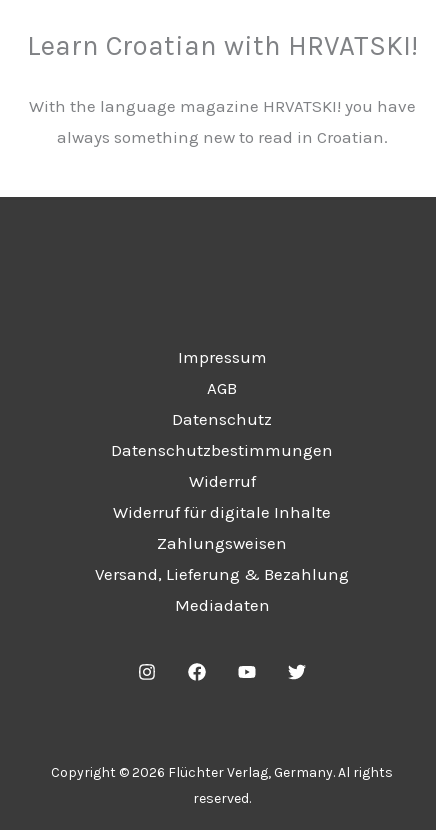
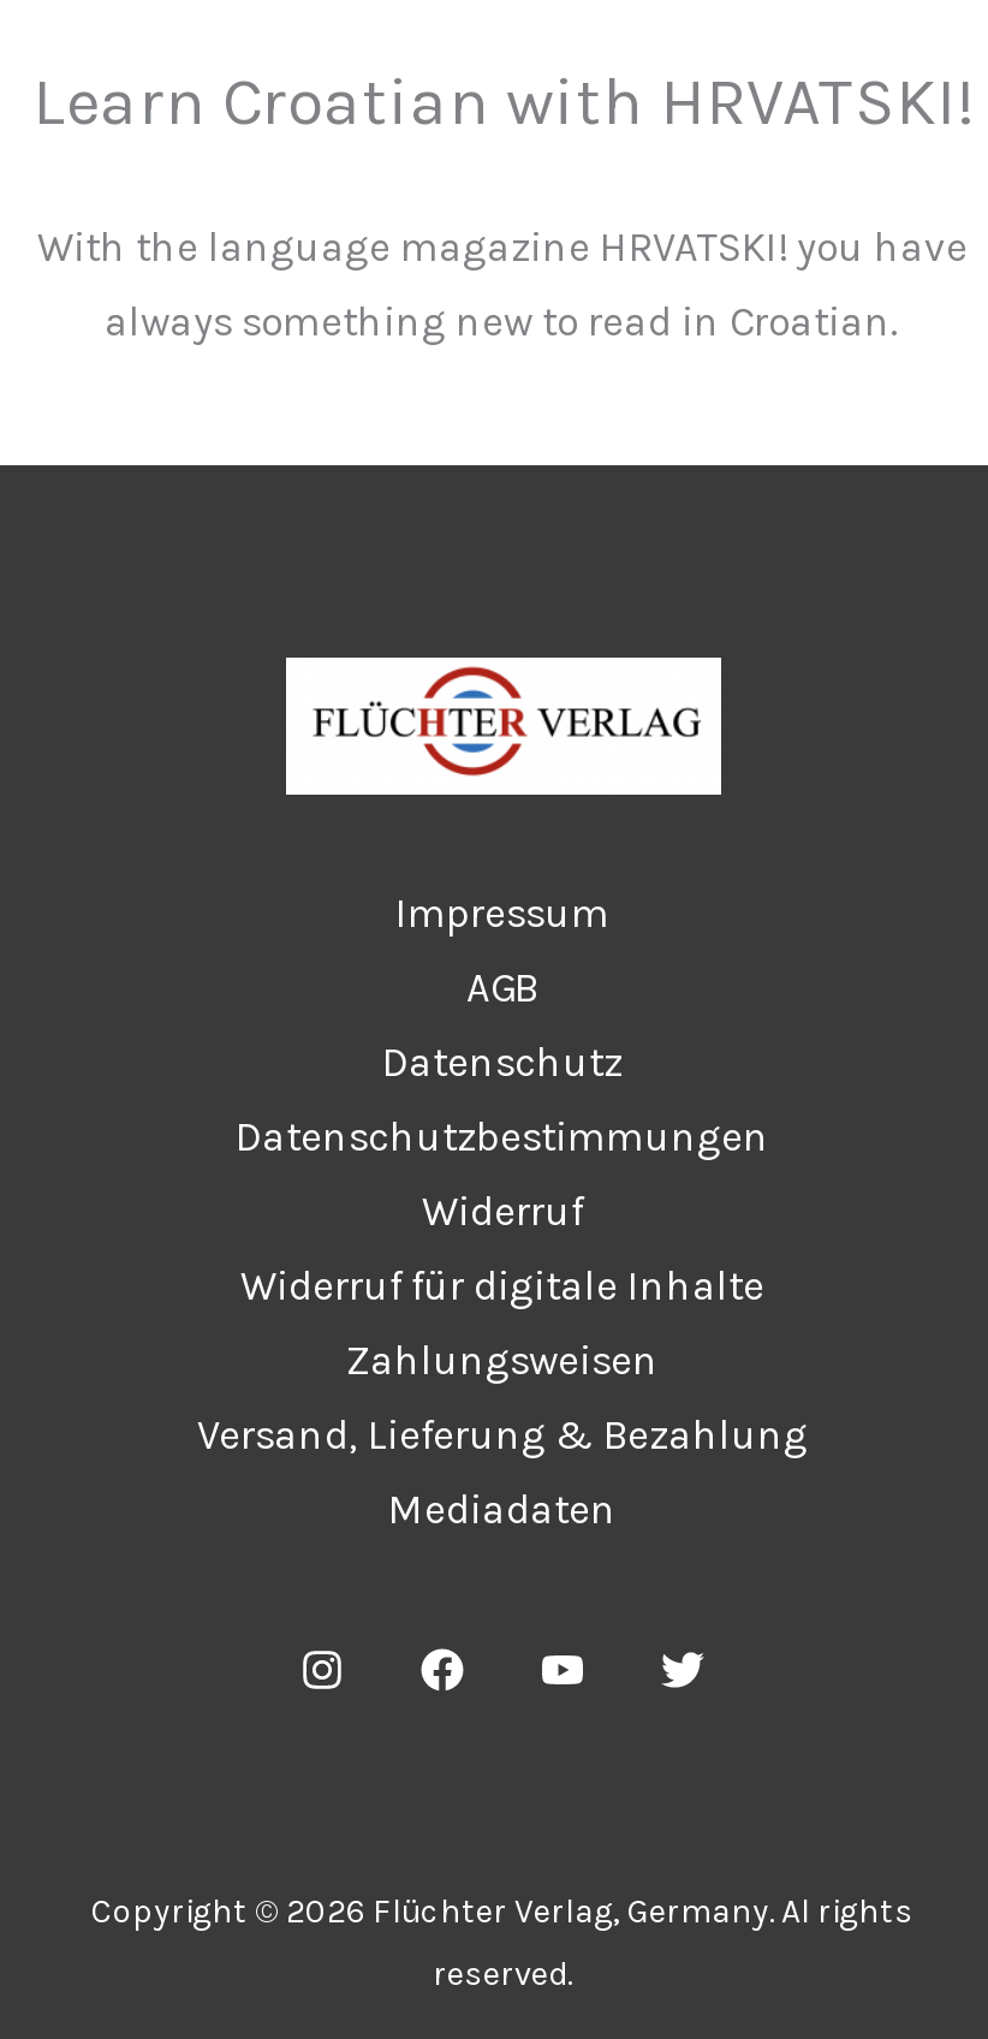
+ [image]
